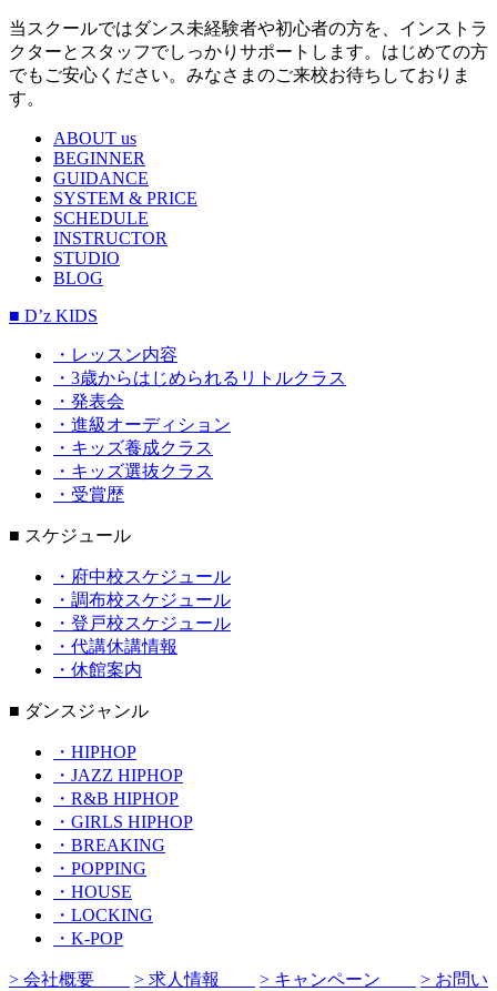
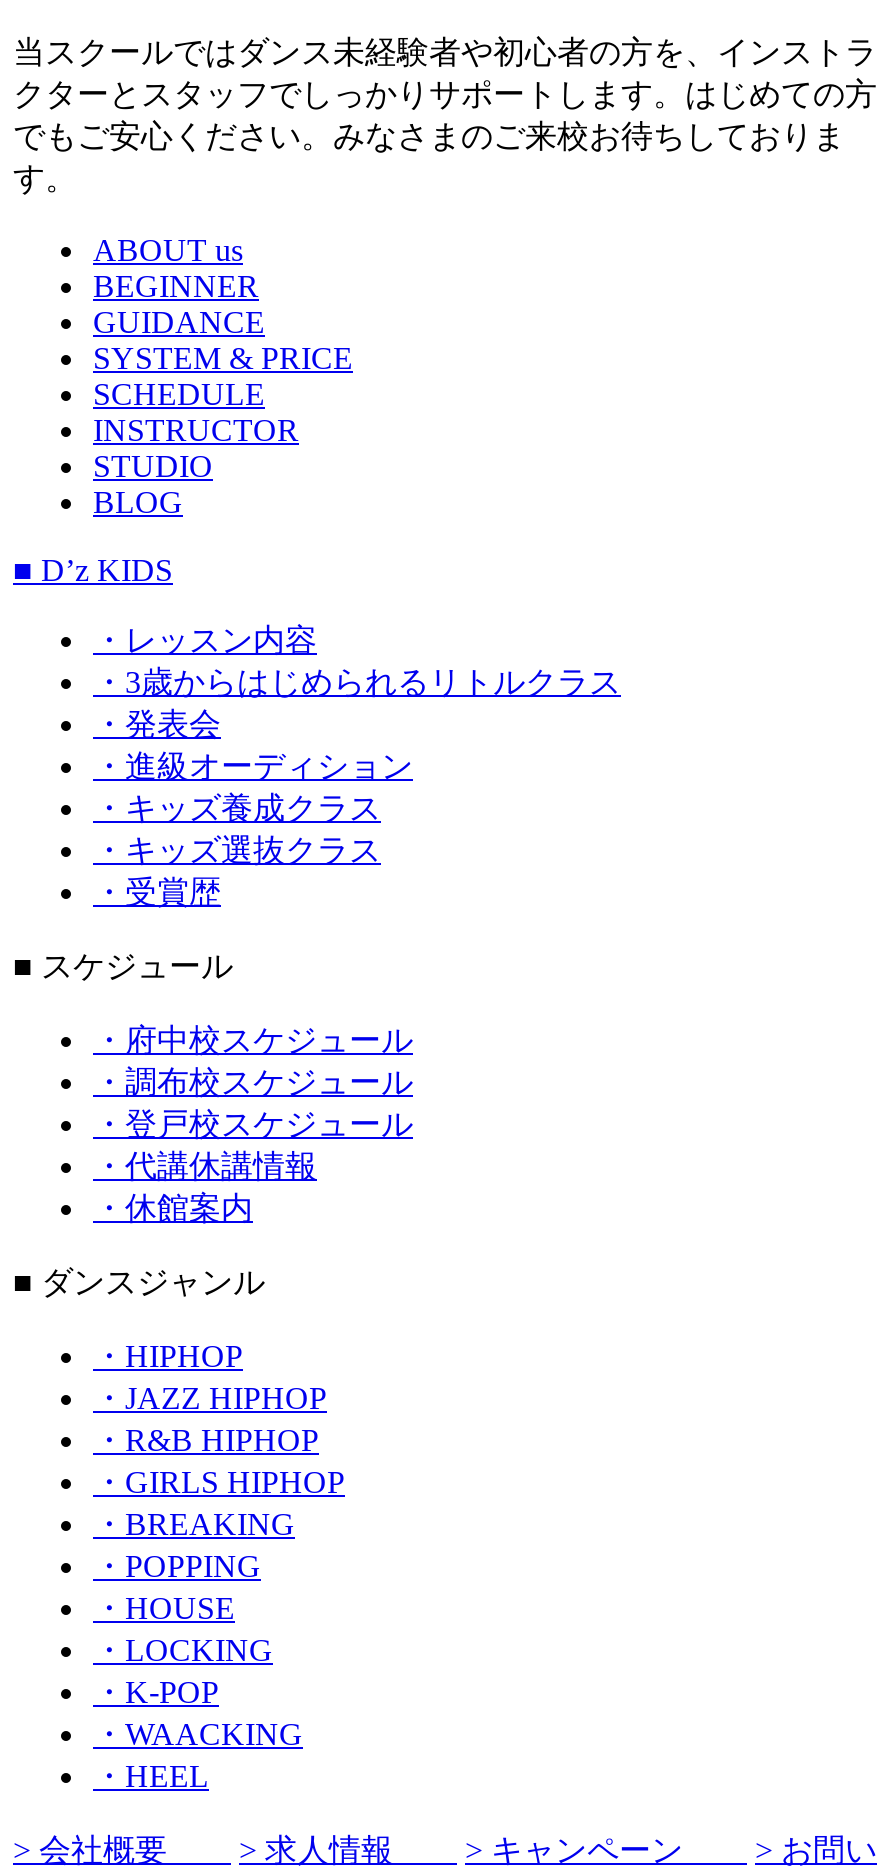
+ ・WAACKING
+ ・HEEL
